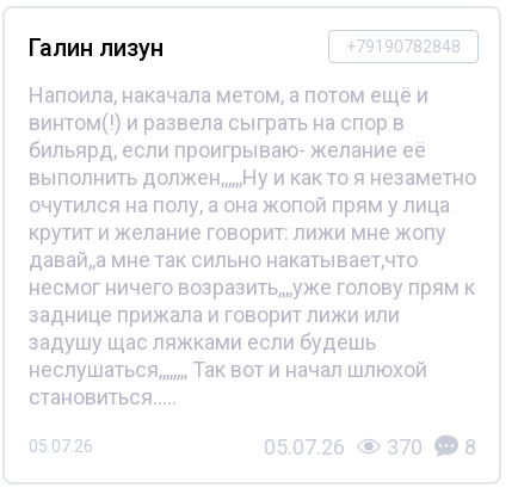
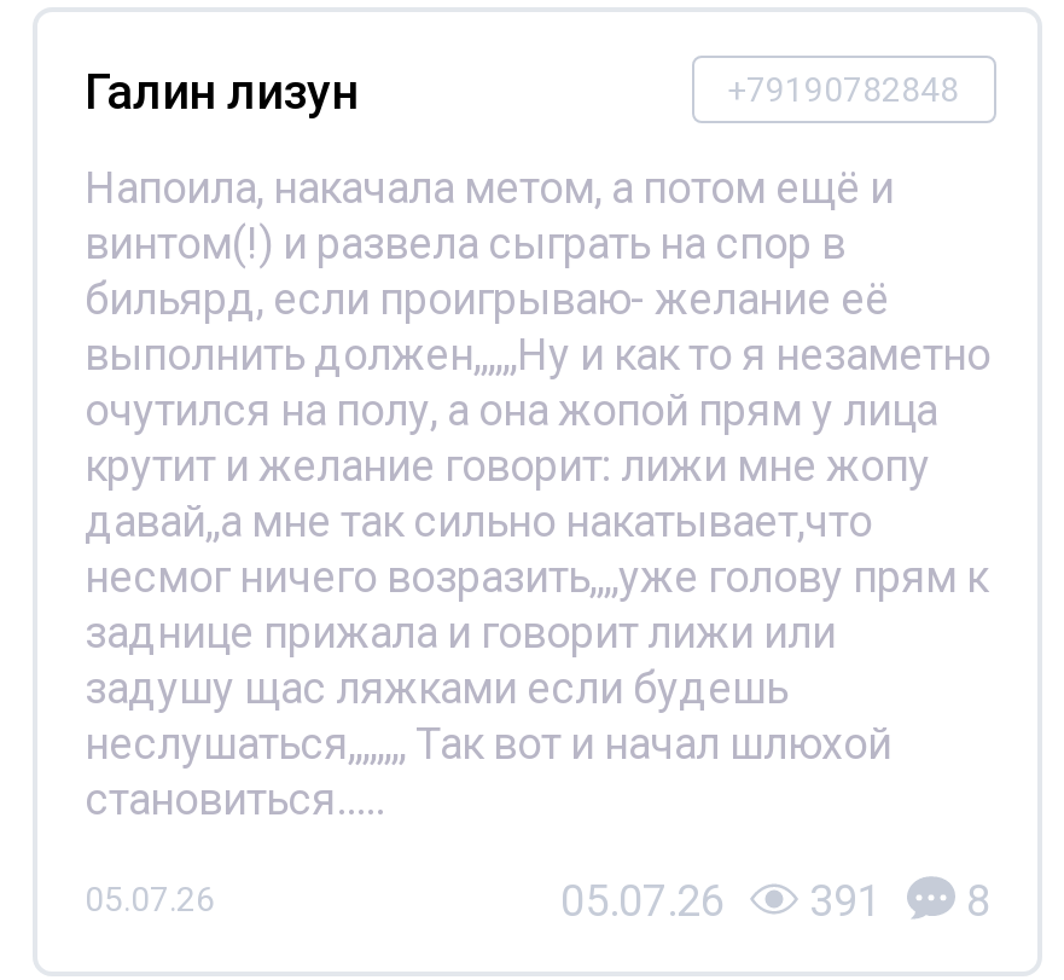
- 05.07.26 370 8
+ 05.07.26 391 8
